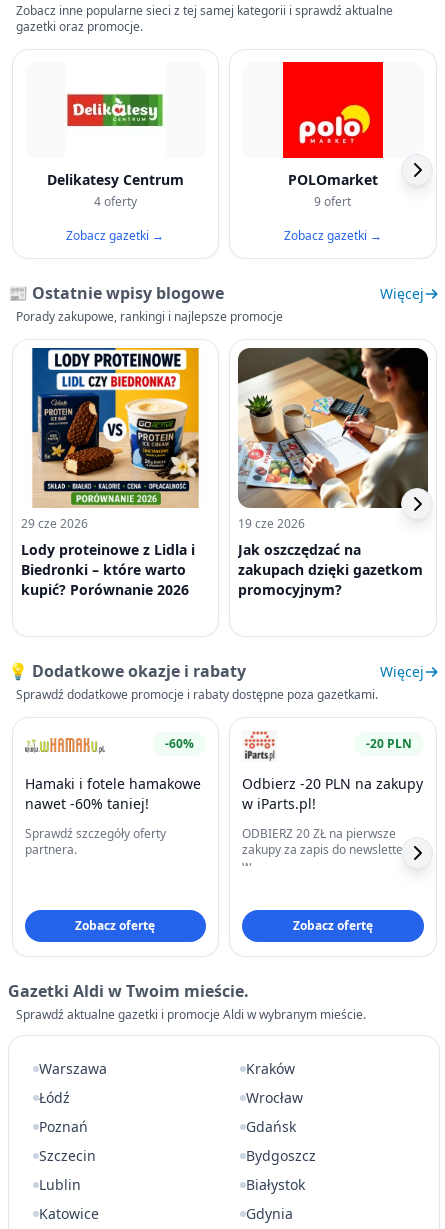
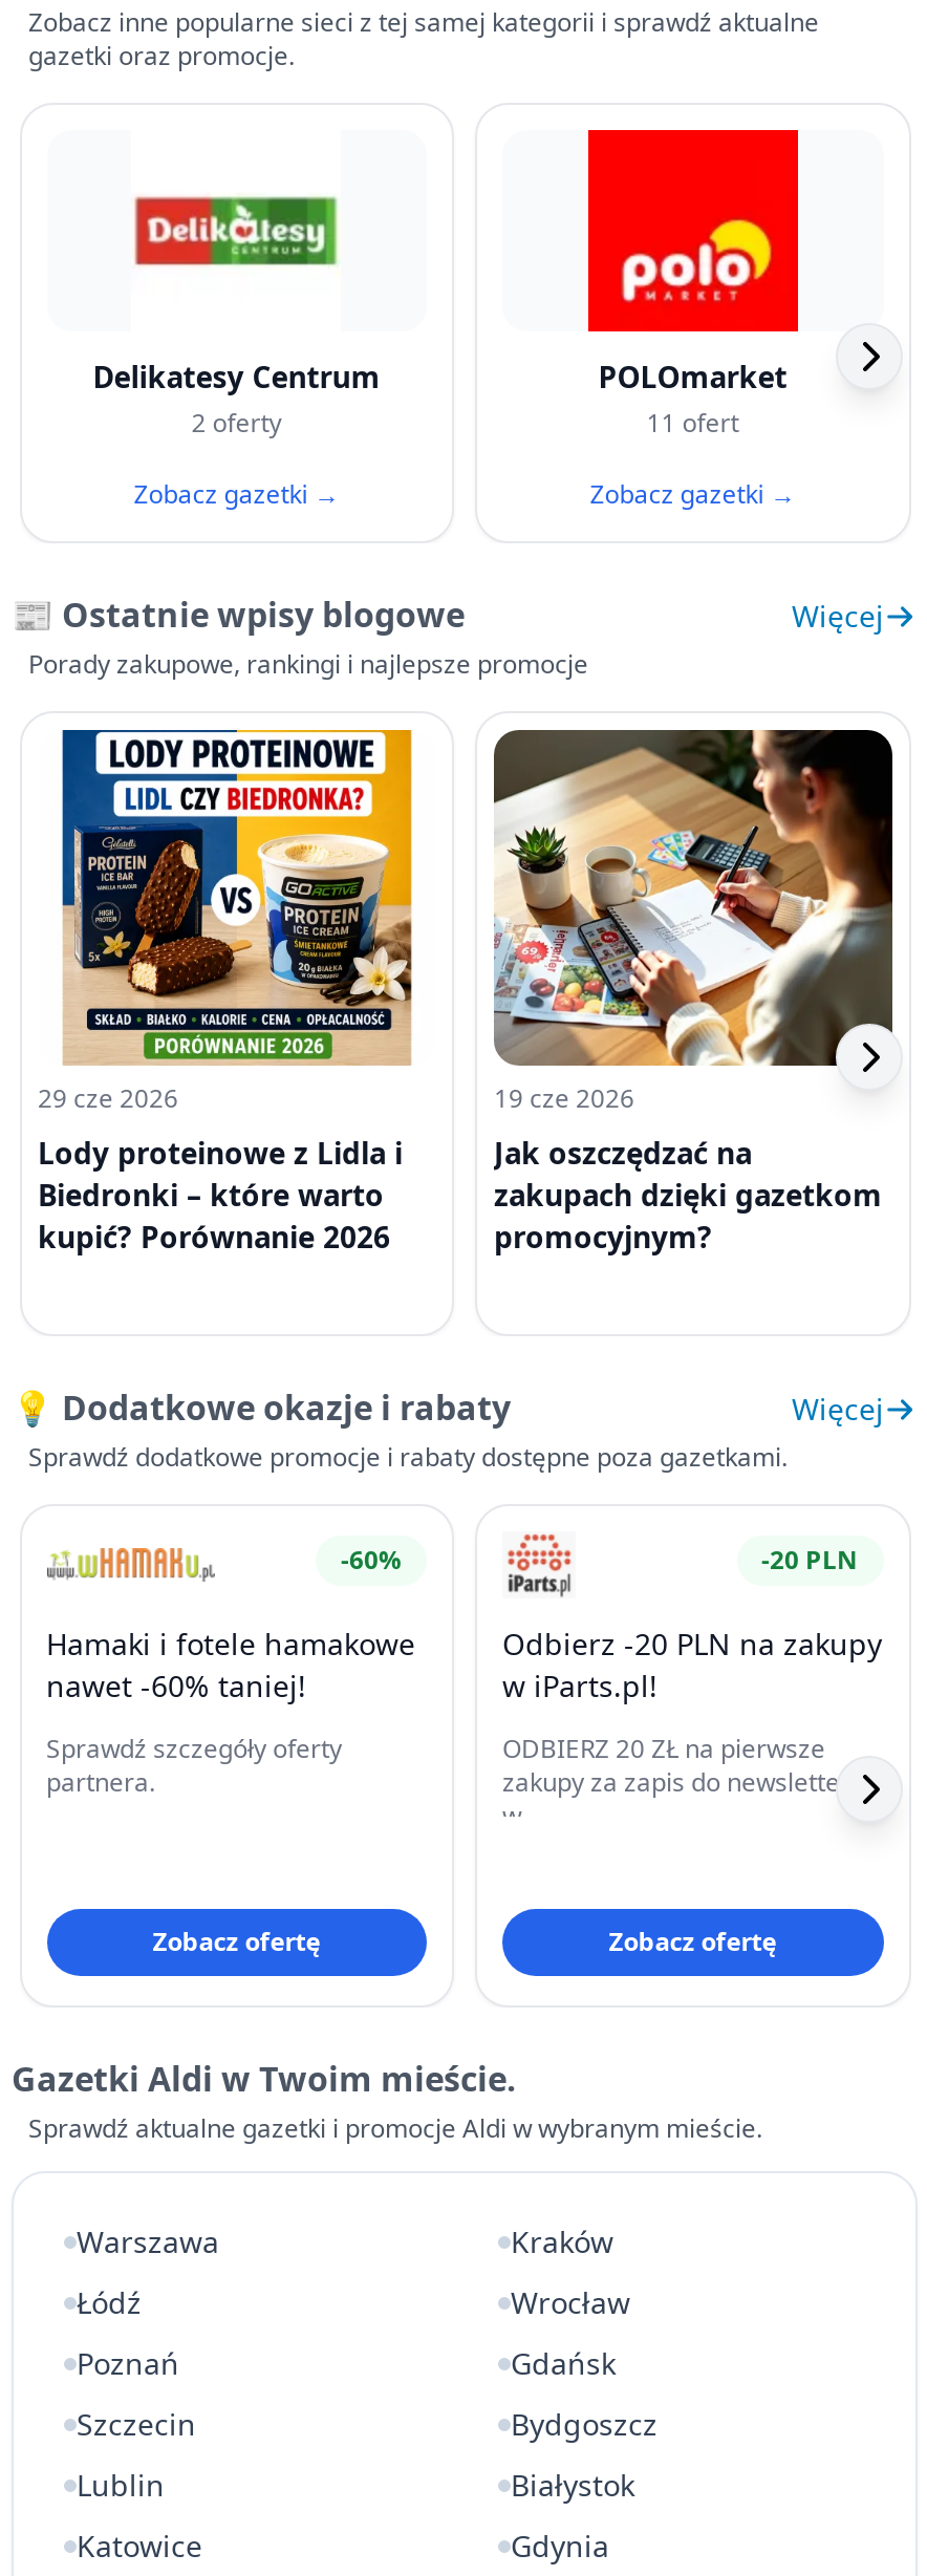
- 4 oferty
+ 2 oferty

- 9 ofert
+ 11 ofert
